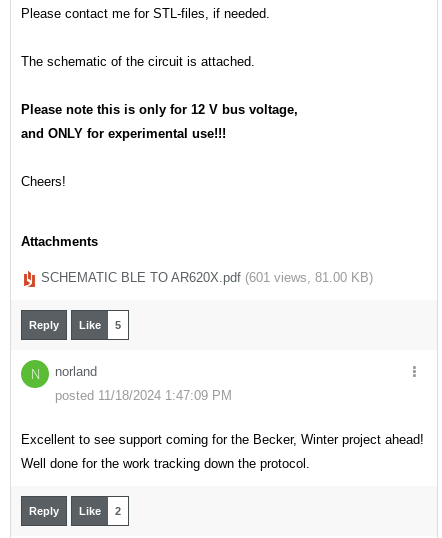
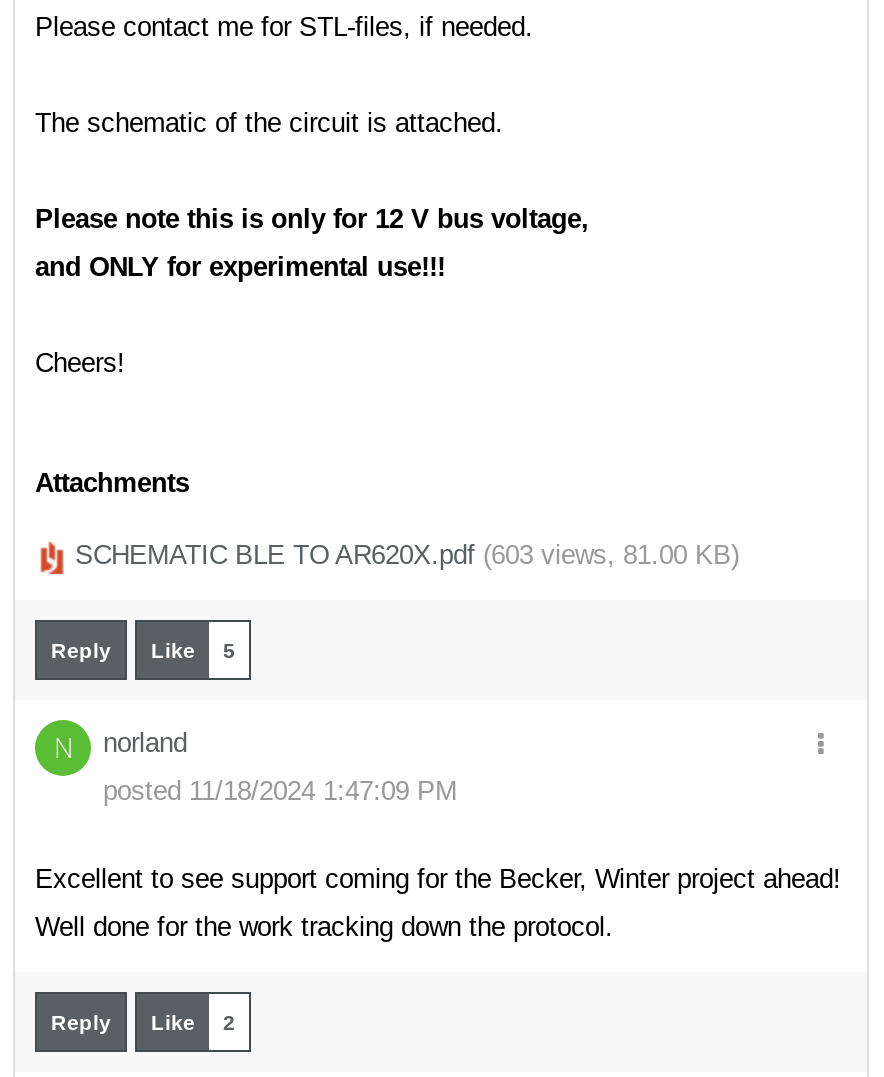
- SCHEMATIC BLE TO AR620X.pdf (601 views, 81.00 KB)
+ SCHEMATIC BLE TO AR620X.pdf (603 views, 81.00 KB)
